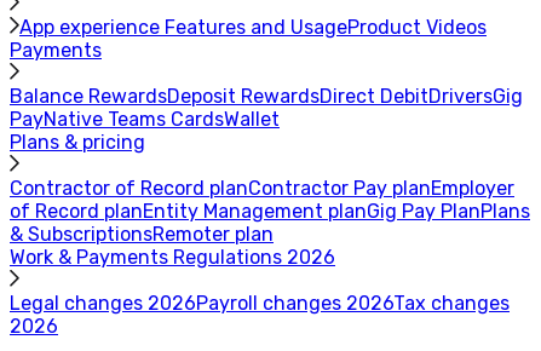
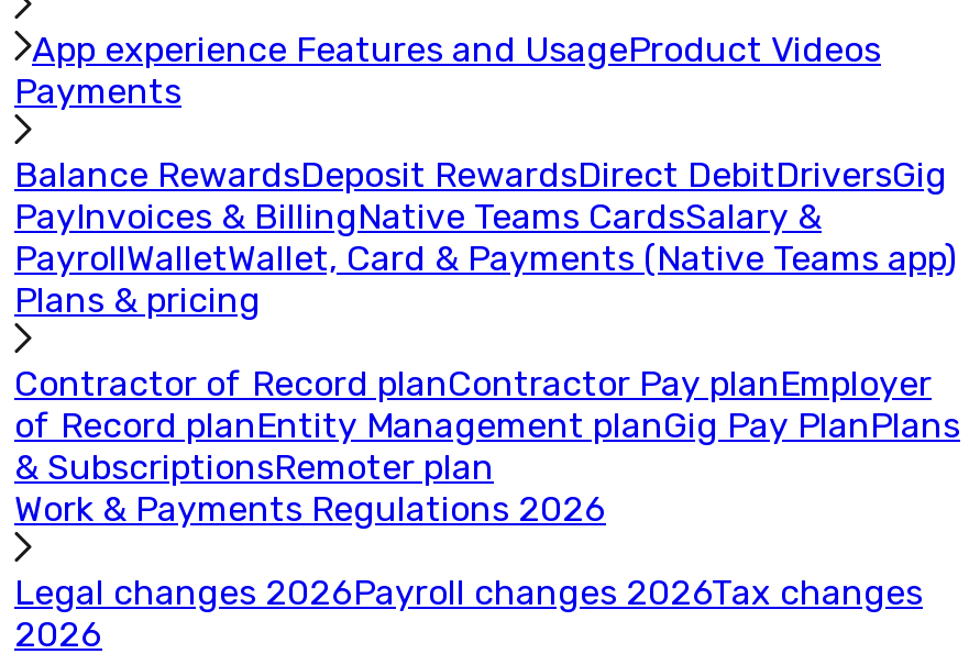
- PayNative Teams CardsWallet
+ PayInvoices & BillingNative Teams CardsSalary &
+ PayrollWalletWallet, Card & Payments (Native Teams app)
